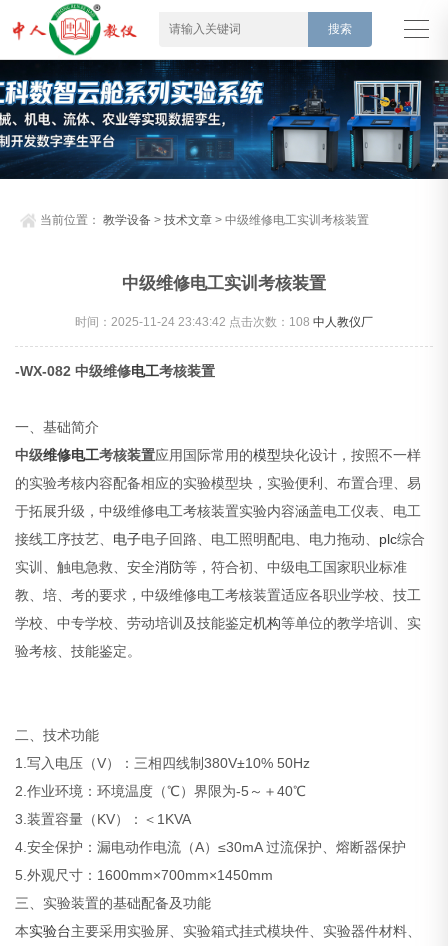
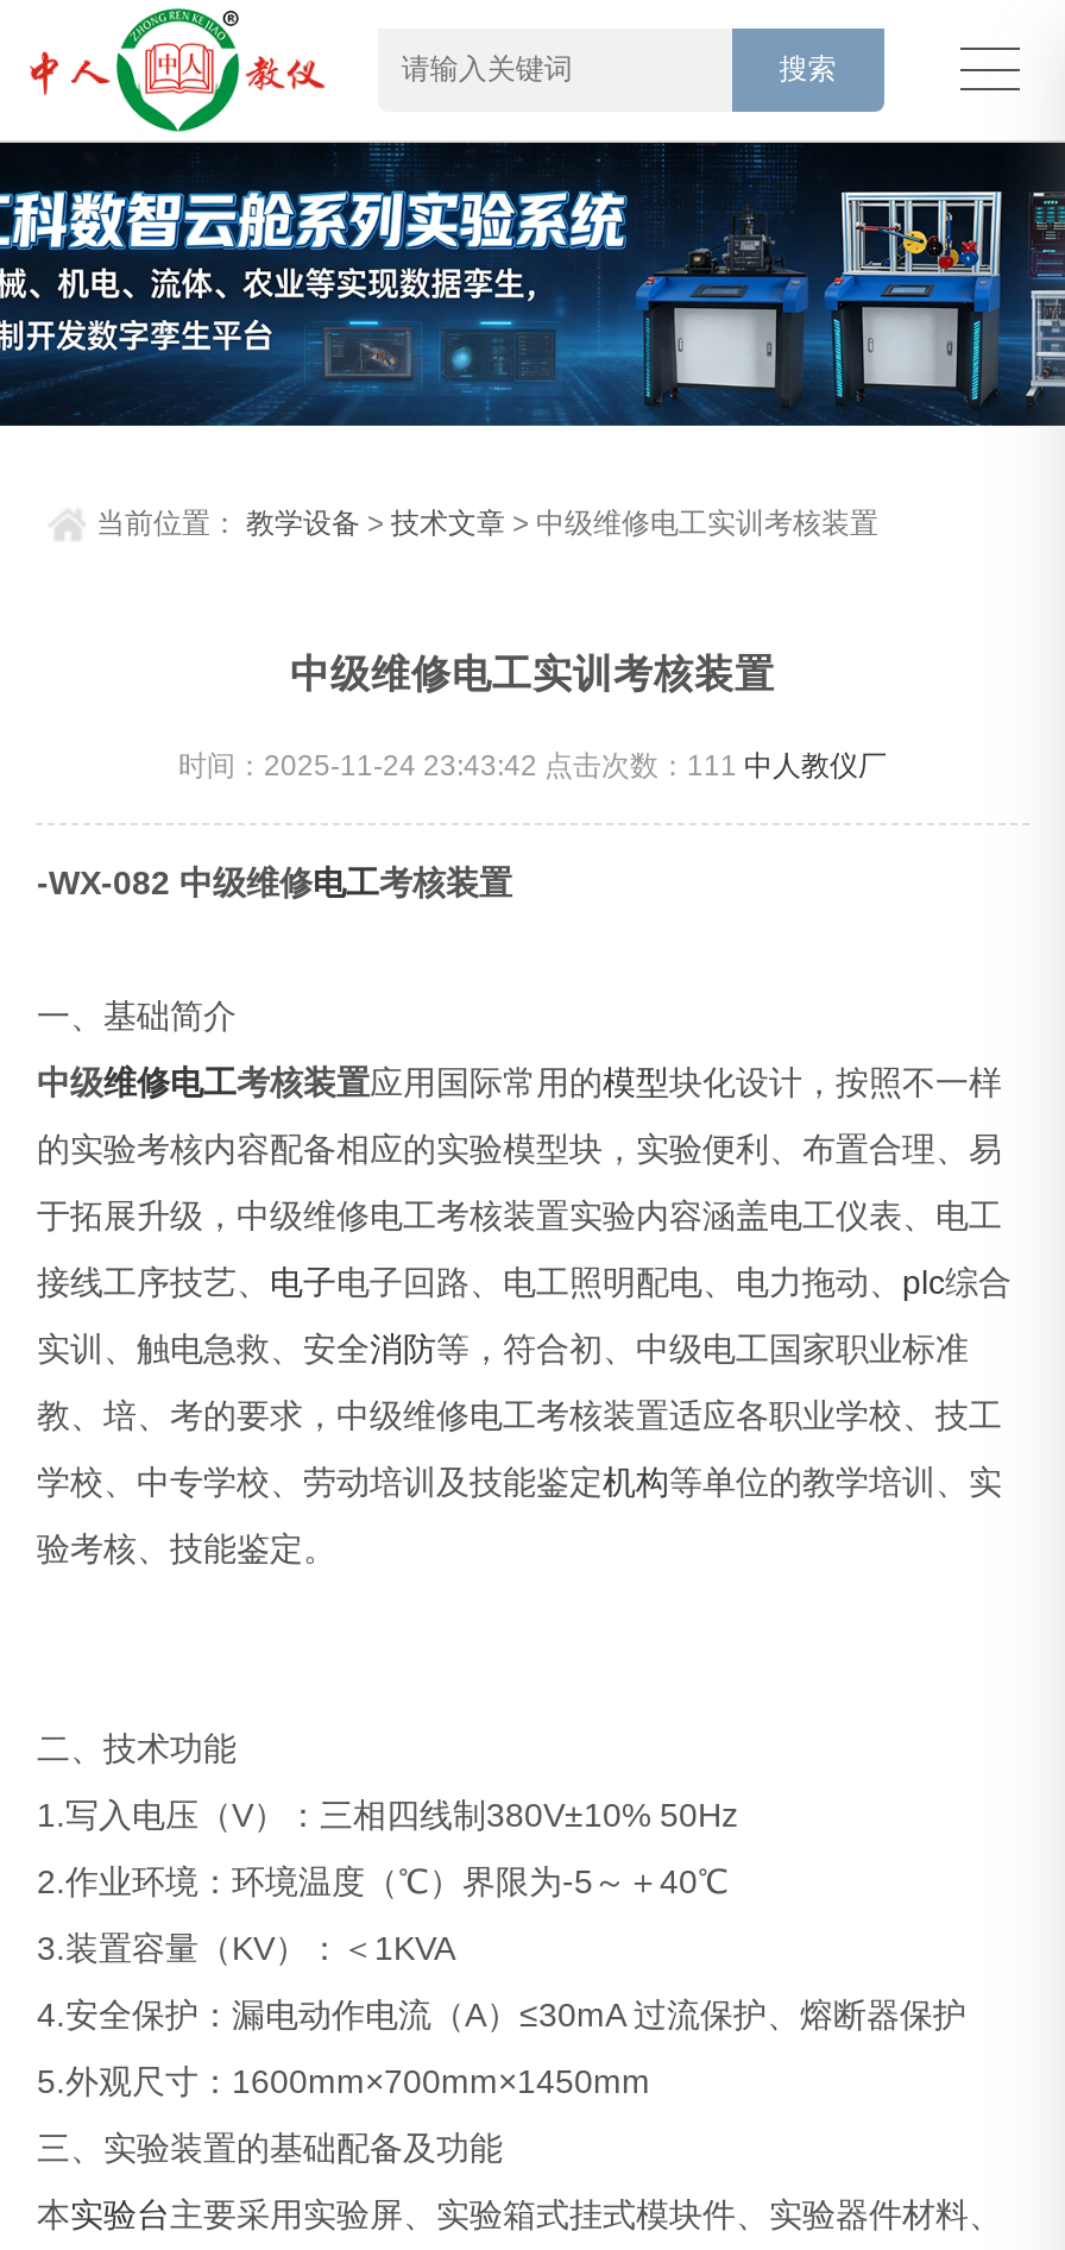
- 时间：2025-11-24 23:43:42 点击次数：108中人教仪厂
+ 时间：2025-11-24 23:43:42 点击次数：111中人教仪厂
